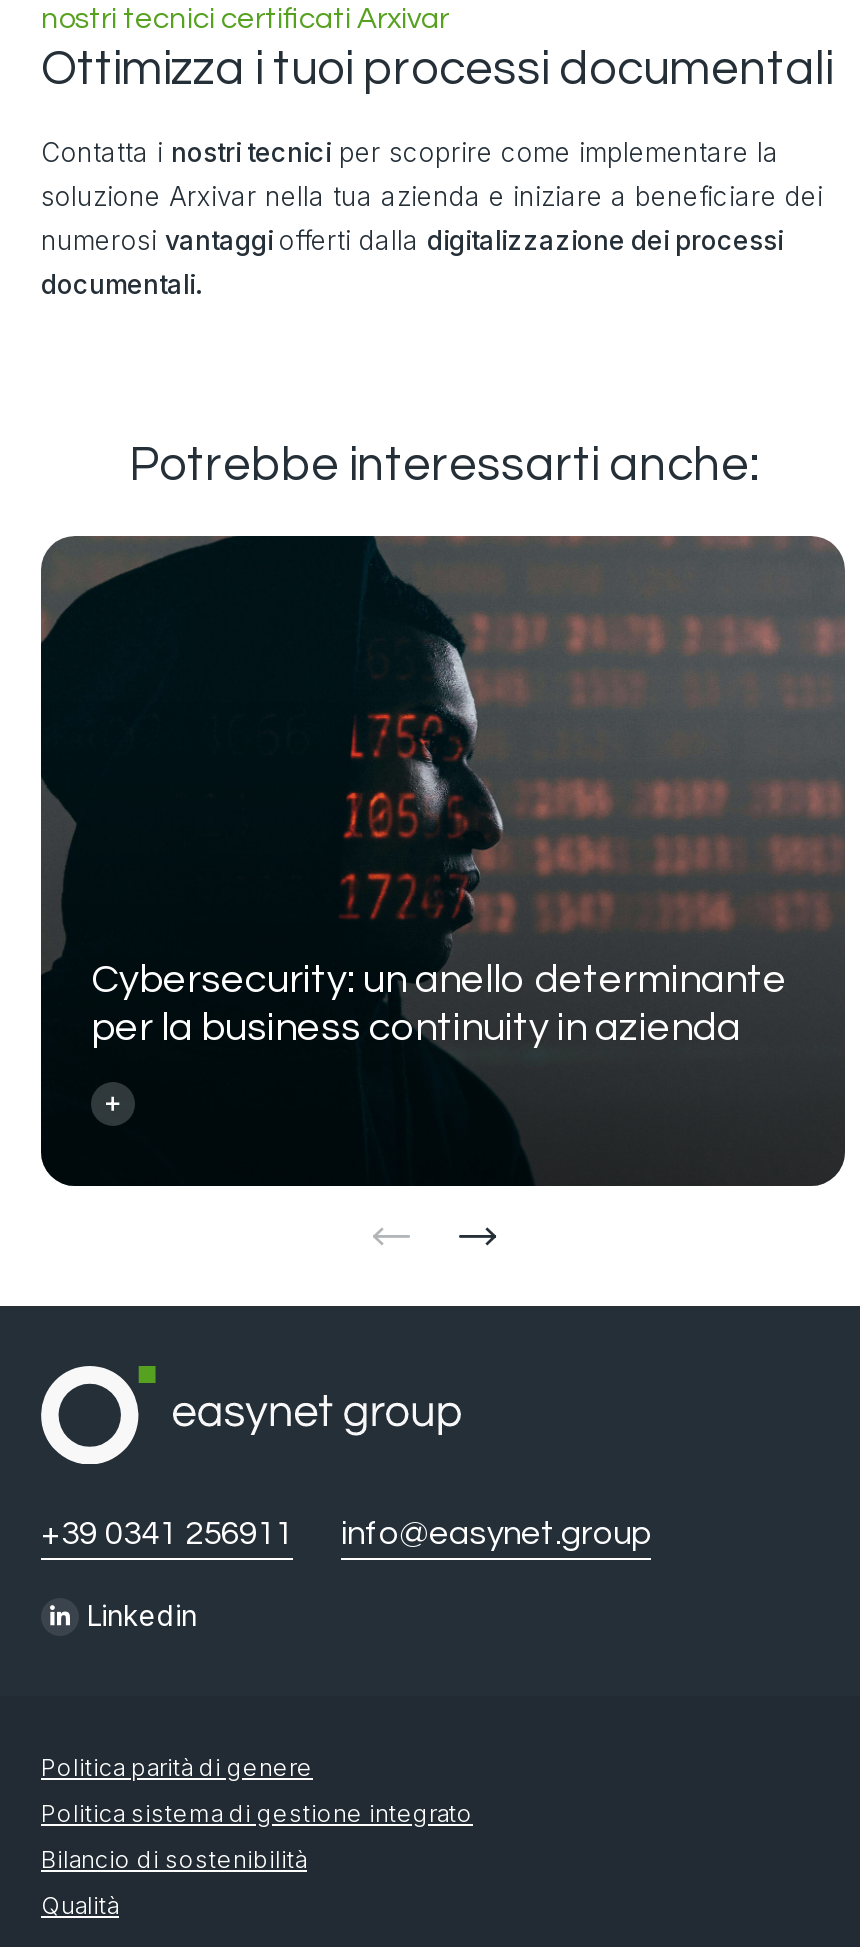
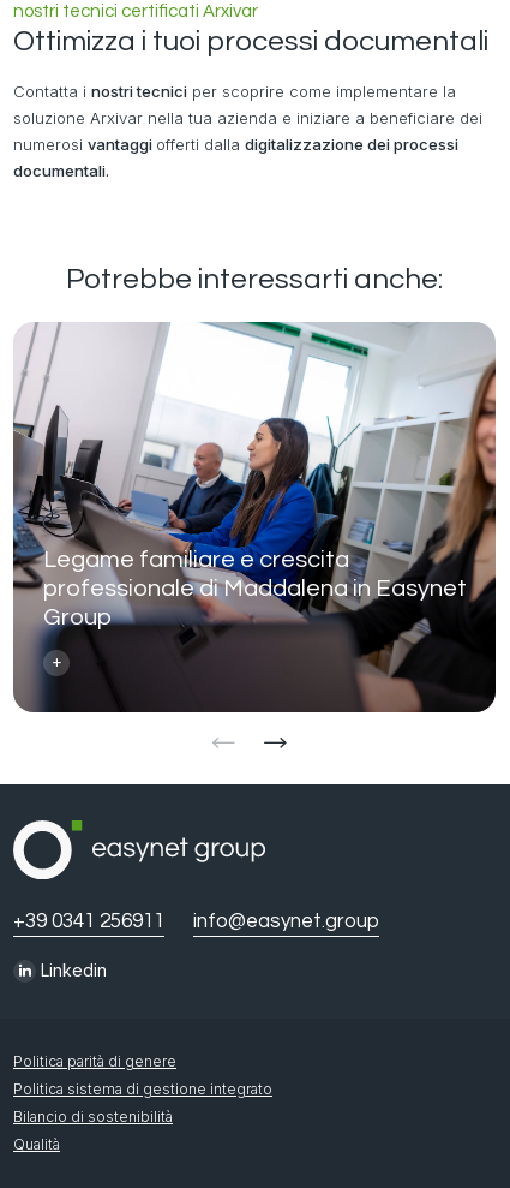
- [image]
- Cybersecurity: un anello determinante
- per la business continuity in azienda
+ [image]
+ Legame familiare e crescita
+ professionale di Maddalena in Easynet
+ Group
